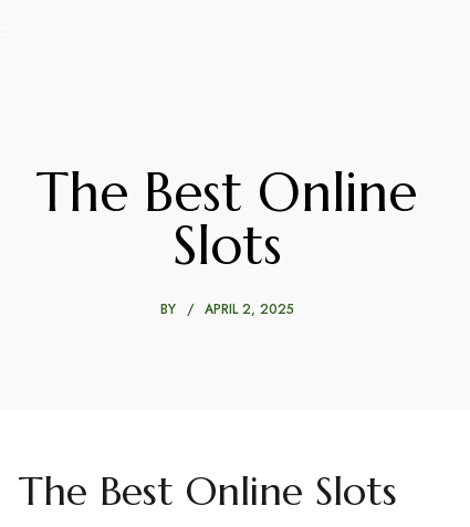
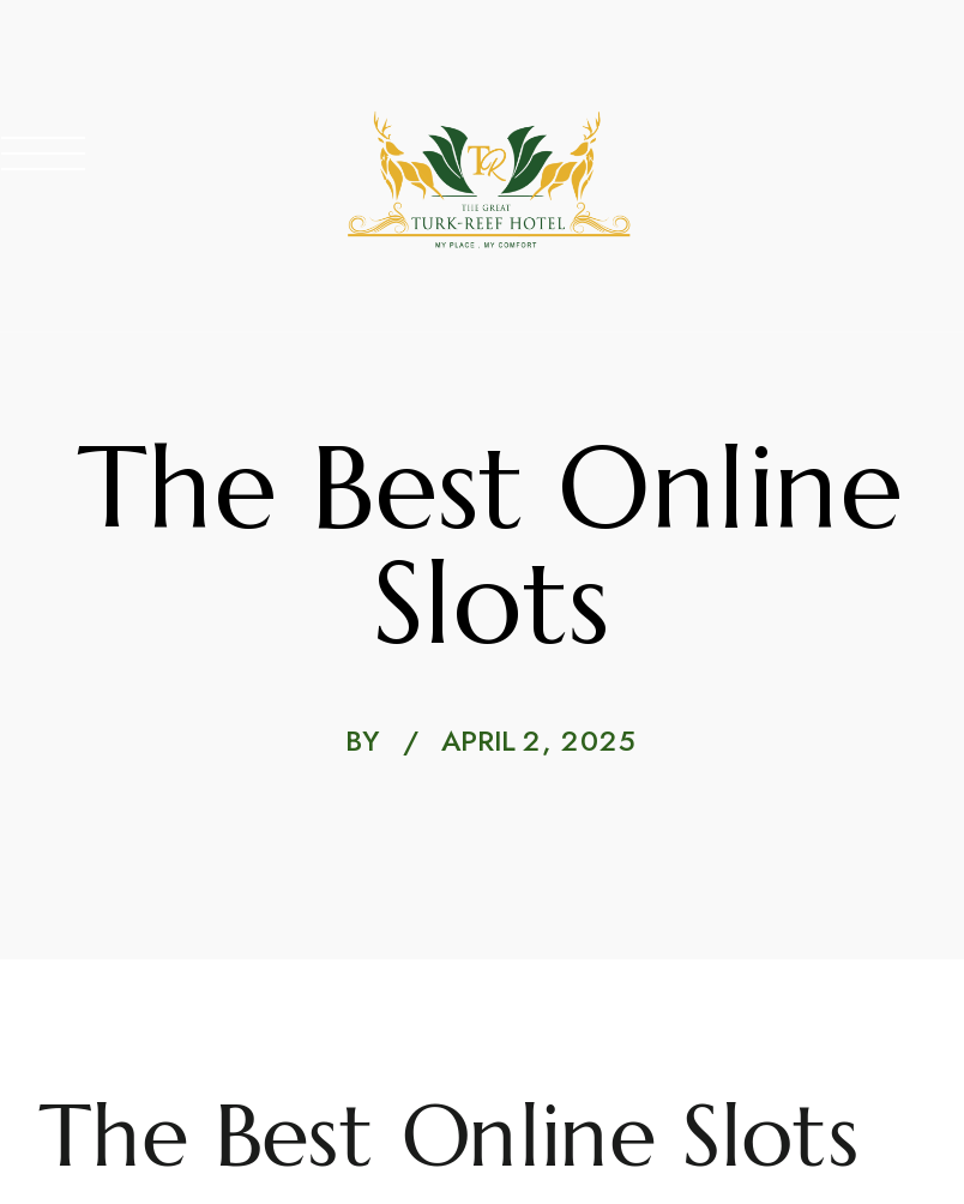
+ [image]
